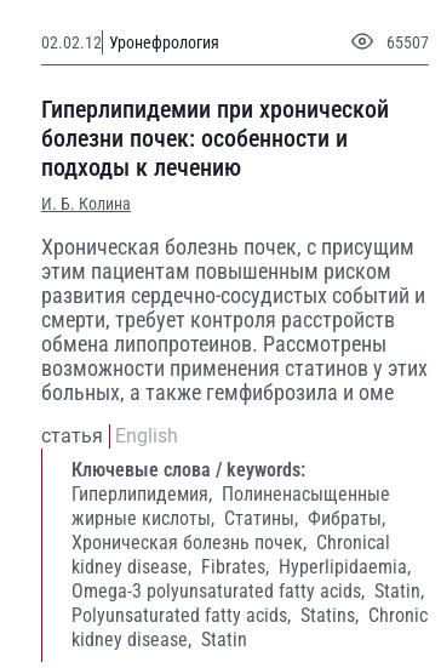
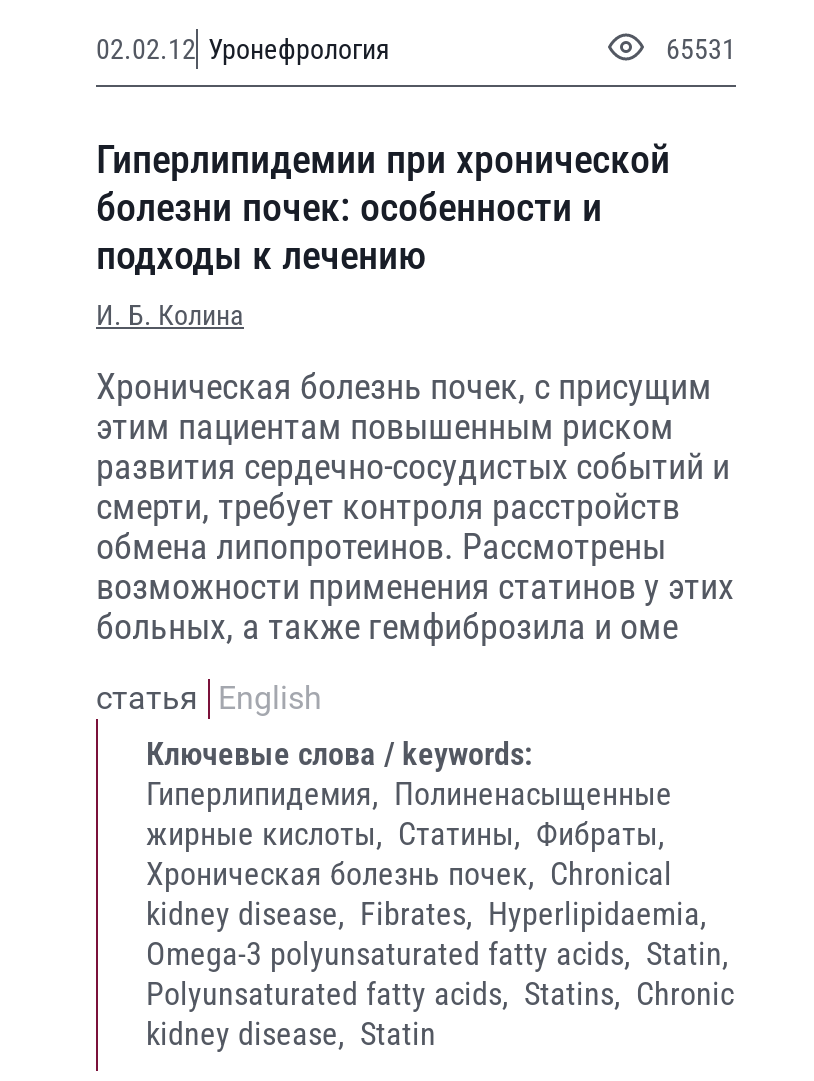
- 65507
+ 65531
